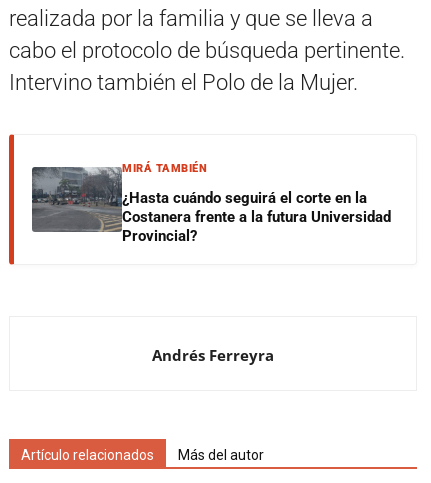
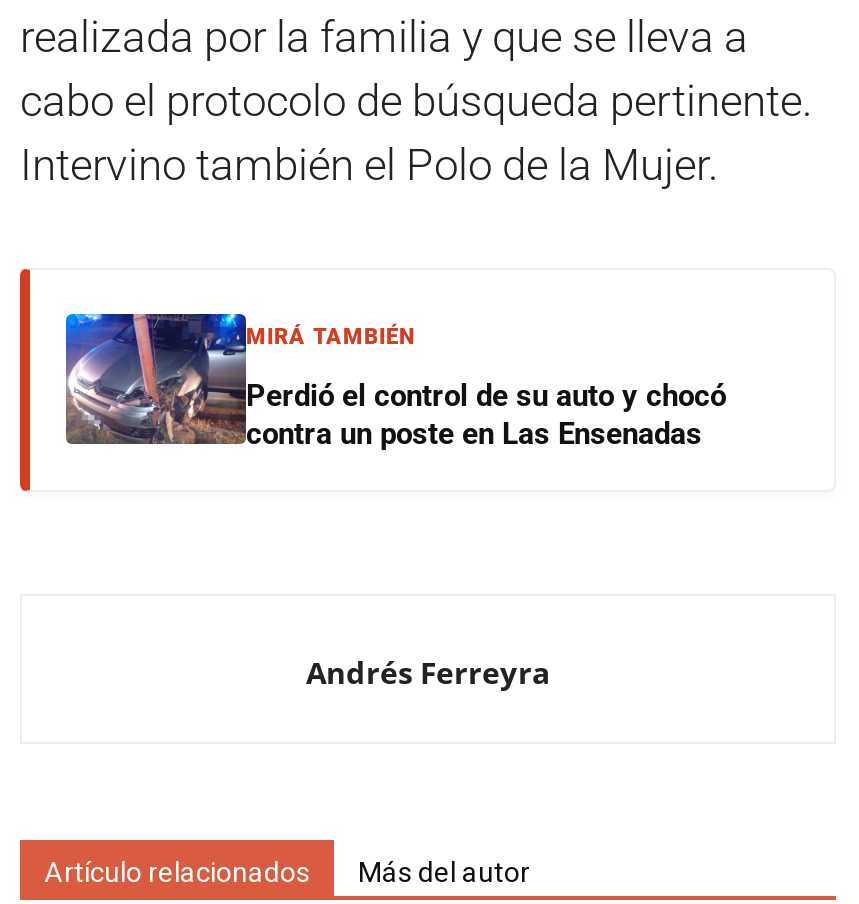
- [image]
- ¿Hasta cuándo seguirá el corte en la
- Costanera frente a la futura Universidad
- Provincial?
+ [image]
+ Perdió el control de su auto y chocó
+ contra un poste en Las Ensenadas
